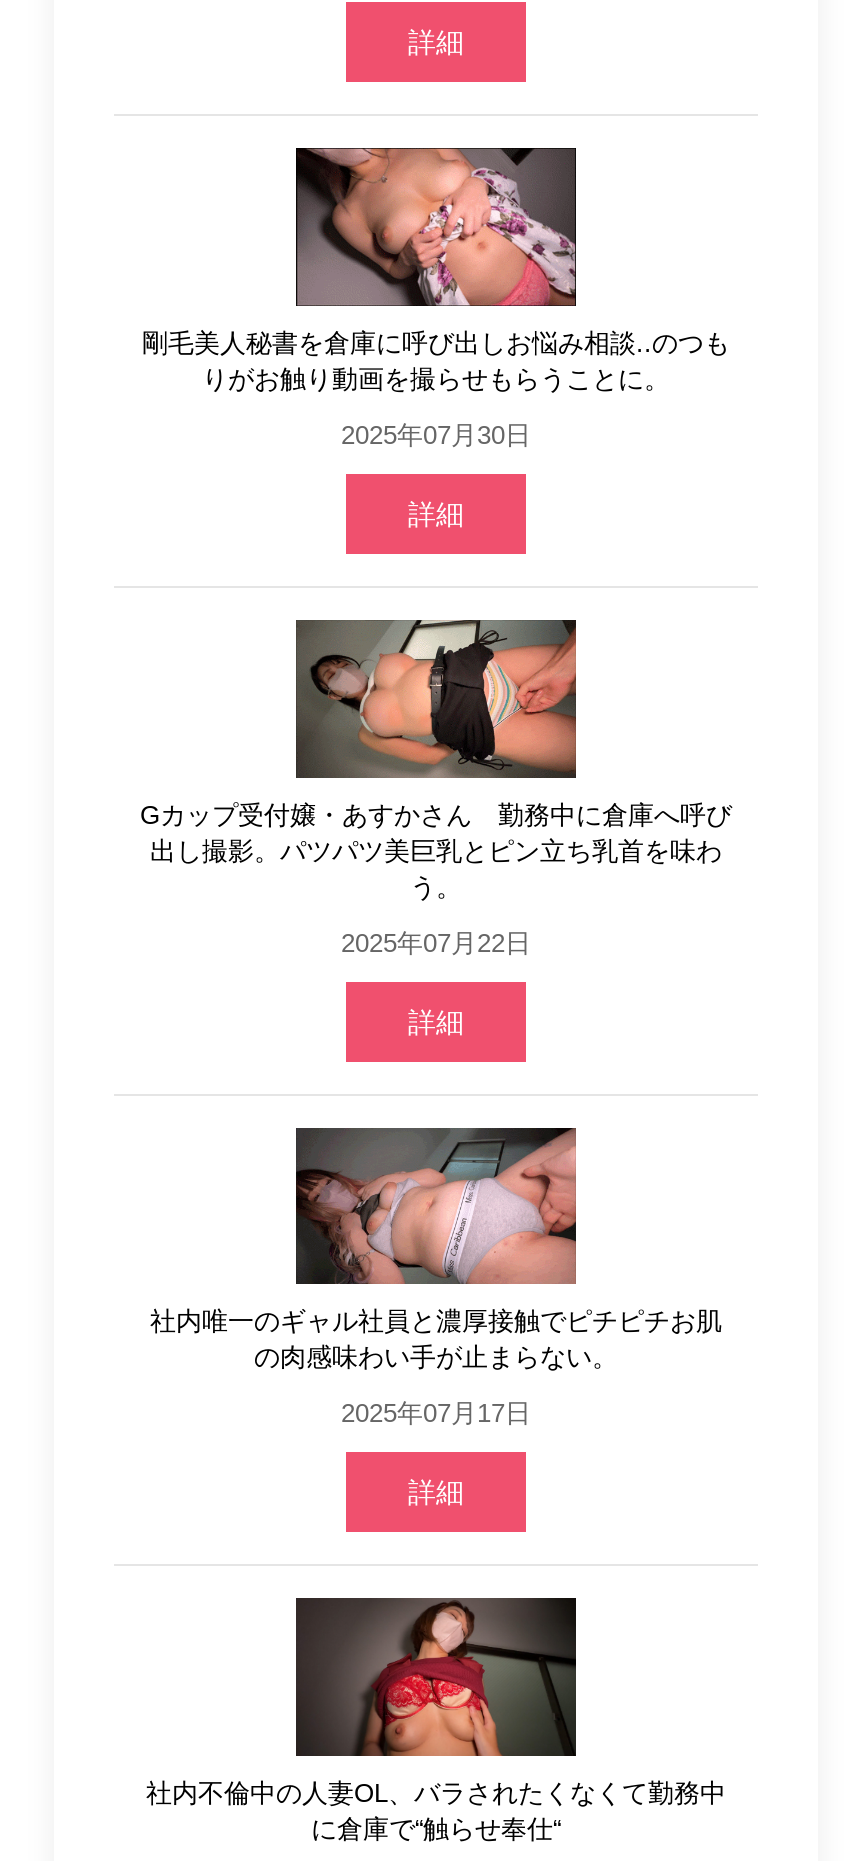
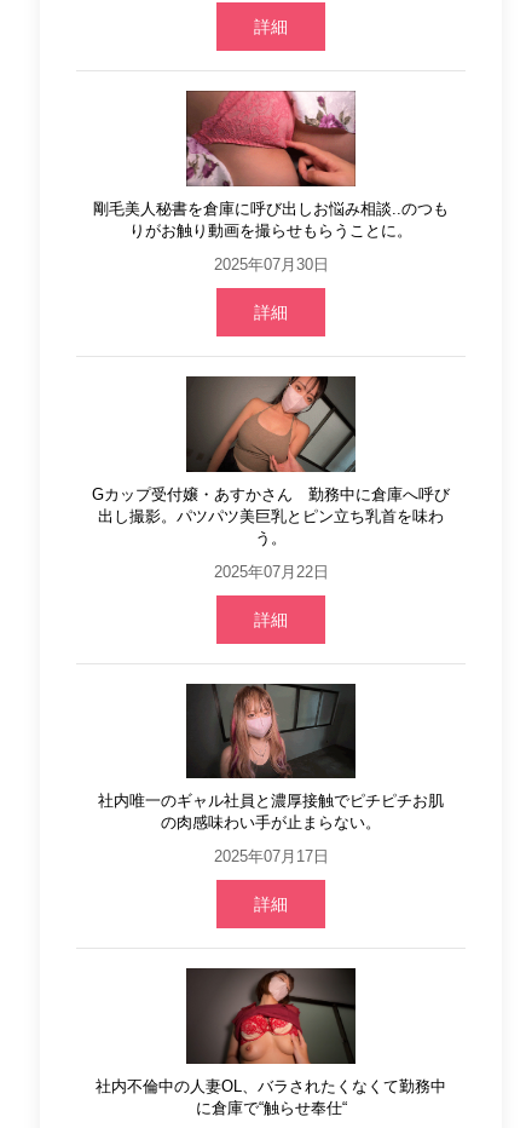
- [image]
+ [image]

- [image]
+ [image]

- [image]
+ [image]
